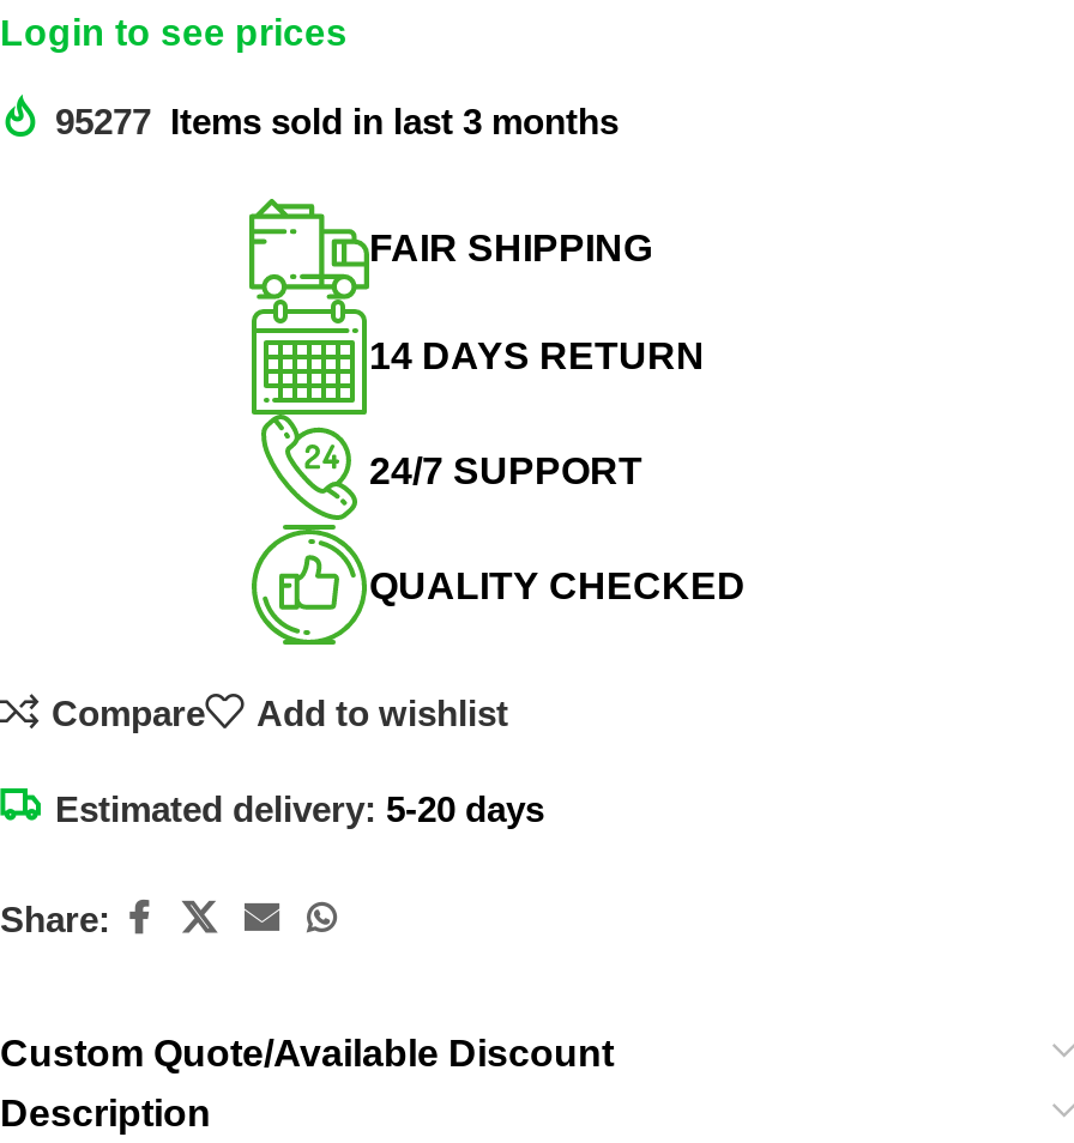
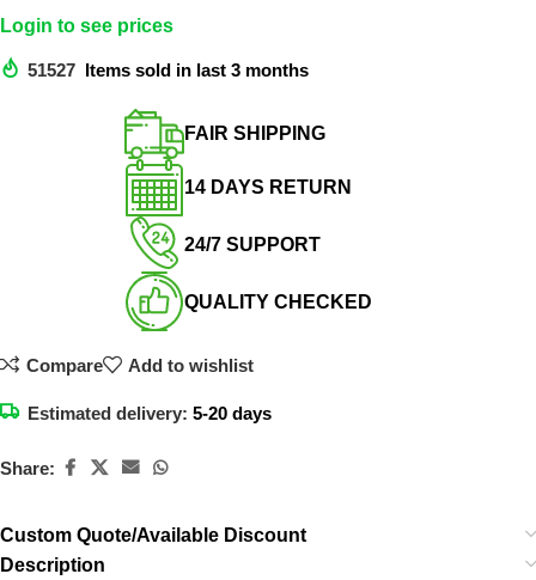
- 95277 Items sold in last 3 months
+ 51527 Items sold in last 3 months
